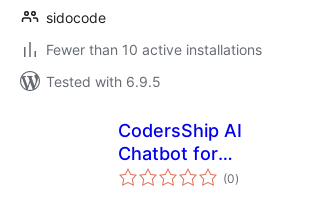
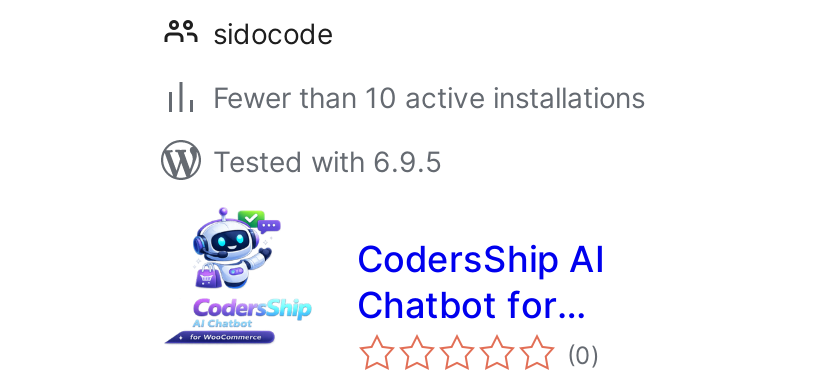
+ [image]
